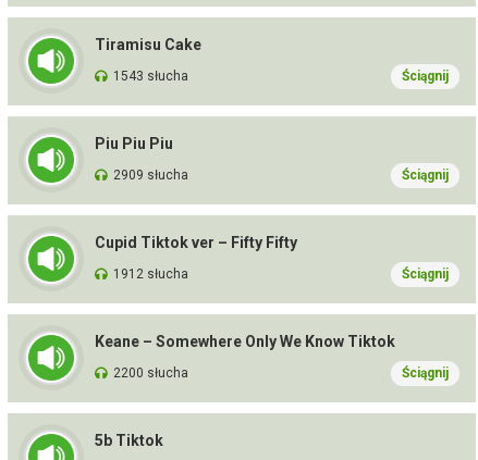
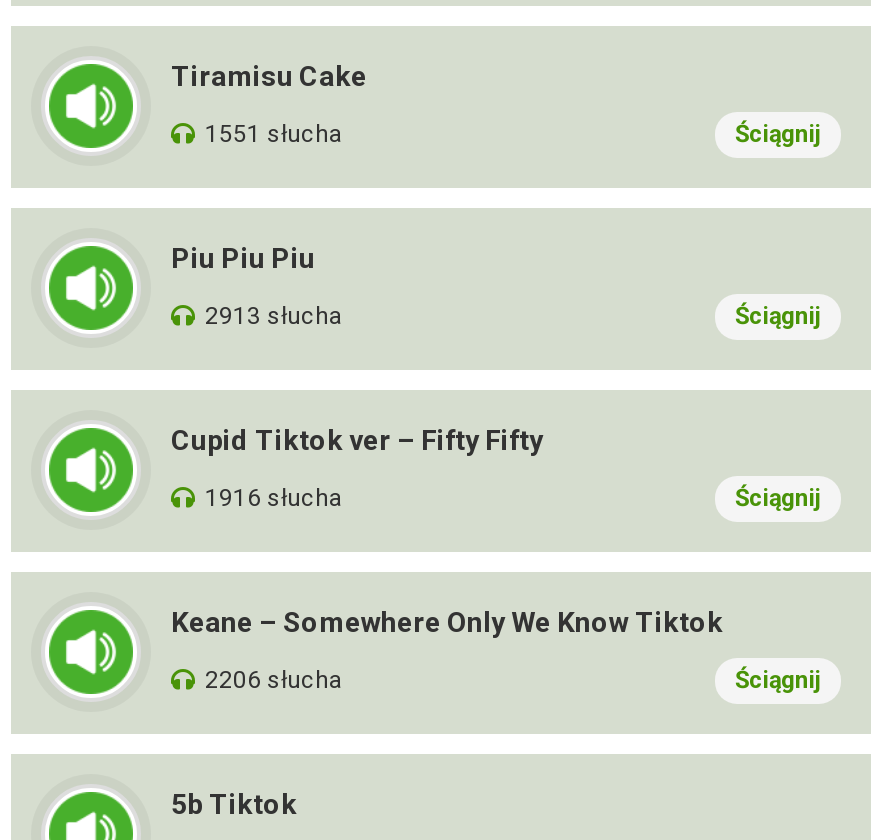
- 1543 słucha
+ 1551 słucha

- 2909 słucha
+ 2913 słucha

- 1912 słucha
+ 1916 słucha

- 2200 słucha
+ 2206 słucha
